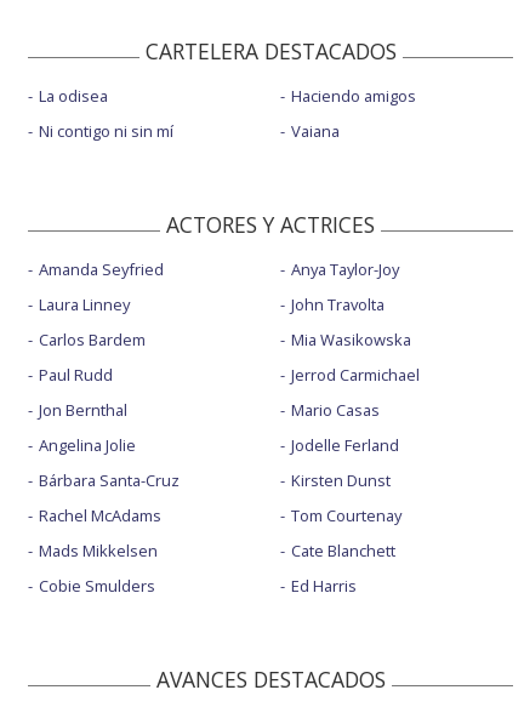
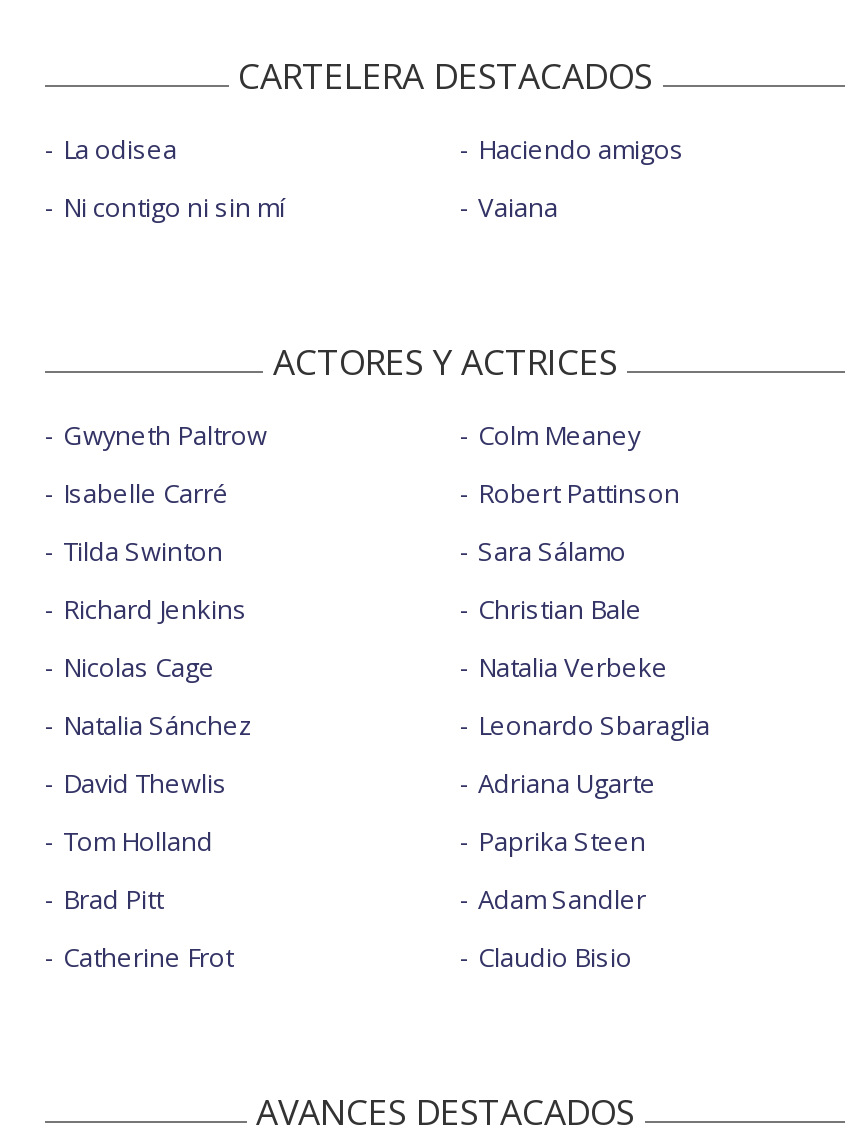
- Amanda Seyfried
+ Gwyneth Paltrow

- Anya Taylor-Joy
+ Colm Meaney

- Laura Linney
+ Isabelle Carré

- John Travolta
+ Robert Pattinson

- Carlos Bardem
+ Tilda Swinton

- Mia Wasikowska
+ Sara Sálamo

- Paul Rudd
+ Richard Jenkins

- Jerrod Carmichael
+ Christian Bale

- Jon Bernthal
+ Nicolas Cage

- Mario Casas
+ Natalia Verbeke

- Angelina Jolie
+ Natalia Sánchez

- Jodelle Ferland
+ Leonardo Sbaraglia

- Bárbara Santa-Cruz
+ David Thewlis

- Kirsten Dunst
+ Adriana Ugarte

- Rachel McAdams
+ Tom Holland

- Tom Courtenay
+ Paprika Steen

- Mads Mikkelsen
+ Brad Pitt

- Cate Blanchett
+ Adam Sandler

- Cobie Smulders
+ Catherine Frot

- Ed Harris
+ Claudio Bisio
